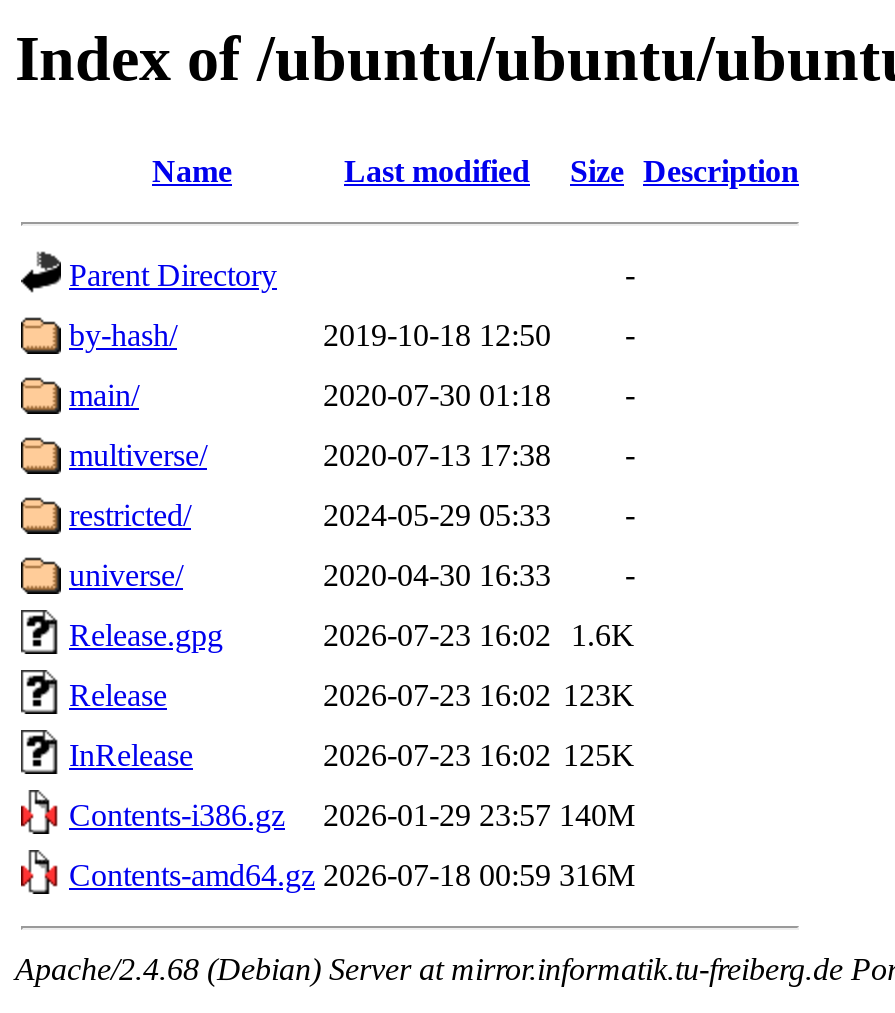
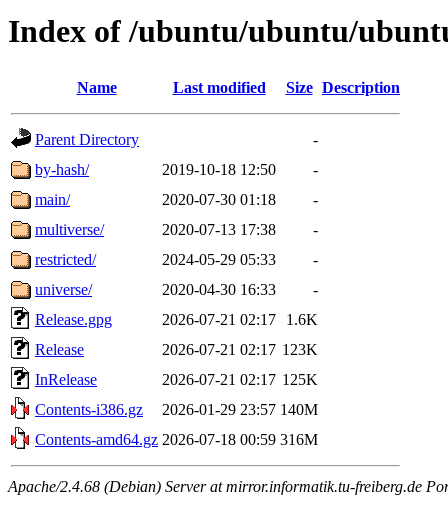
- 2026-07-23 16:02 1.6K
+ 2026-07-21 02:17 1.6K

- 2026-07-23 16:02 123K
+ 2026-07-21 02:17 123K

- 2026-07-23 16:02 125K
+ 2026-07-21 02:17 125K
